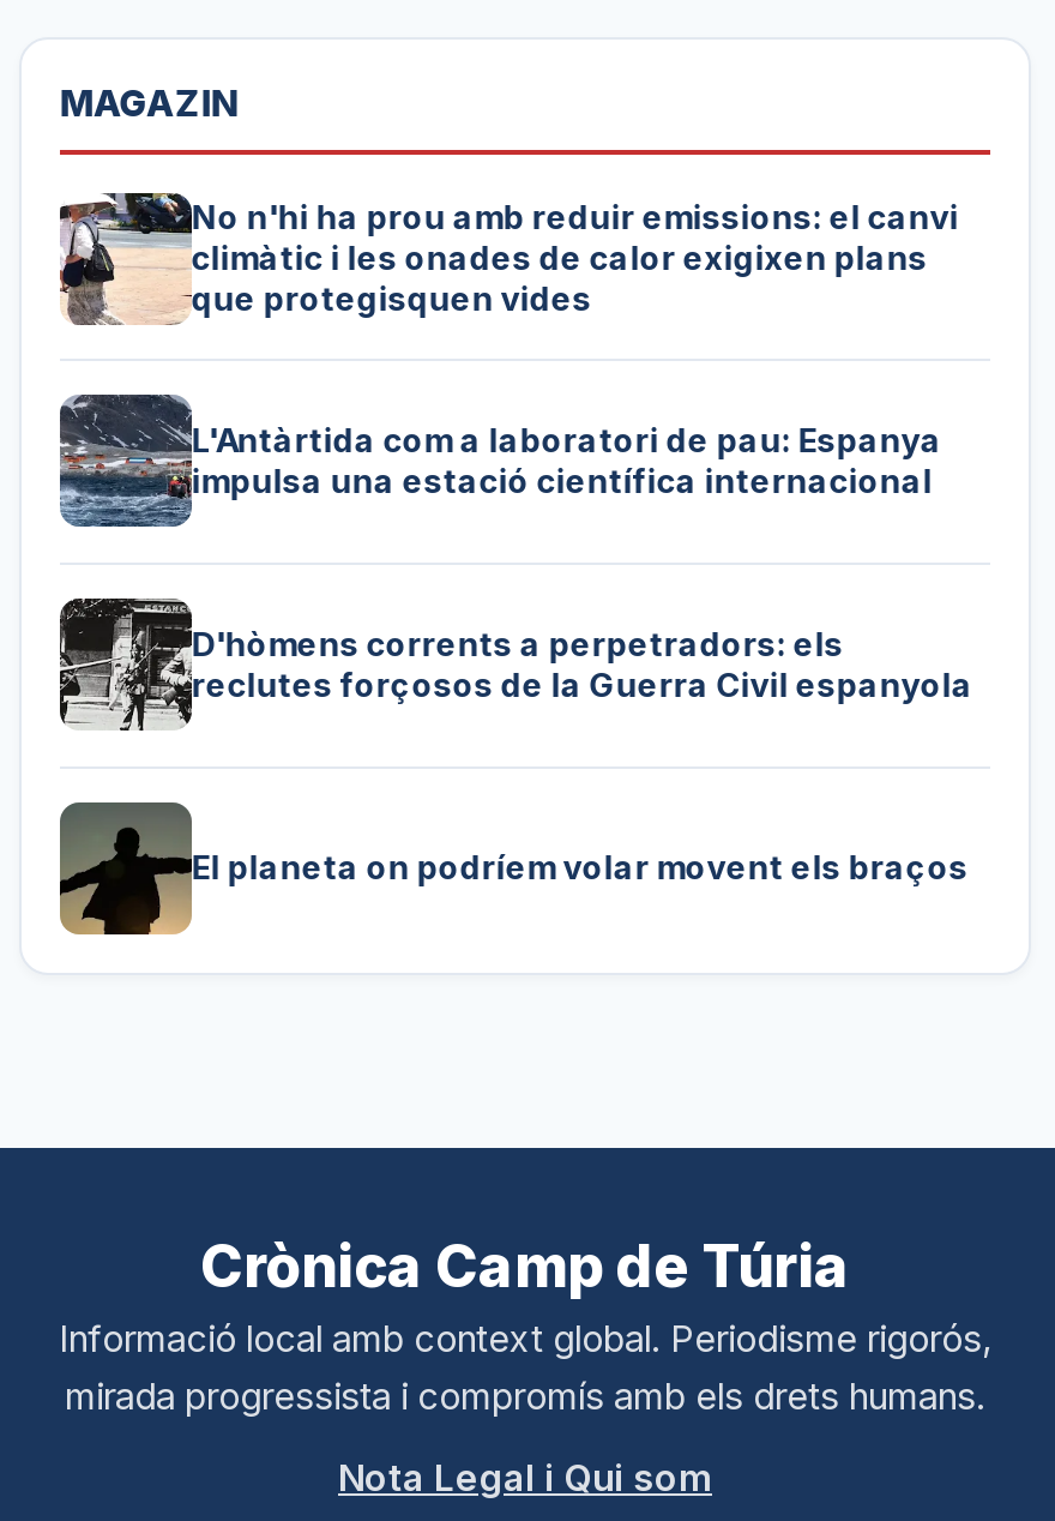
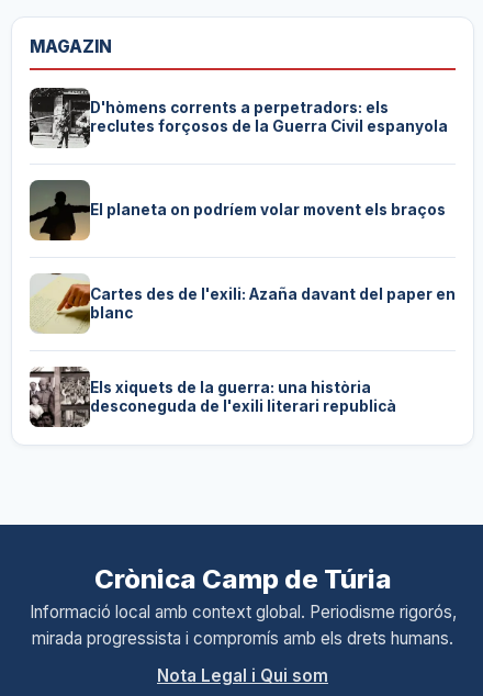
- [image]
- No n'hi ha prou amb reduir emissions: el canvi
- climàtic i les onades de calor exigixen plans
- que protegisquen vides

- [image]
- L'Antàrtida com a laboratori de pau: Espanya
- impulsa una estació científica internacional

moved up: [image] | D'hòmens corrents a perpetradors: els | reclutes forçosos de la Guerra Civil espanyola | El planeta on podríem volar movent els braços

+ [image]
+ Els xiquets de la guerra: una història
+ desconeguda de l'exili literari republicà

+ [image]
+ Cartes des de l'exili: Azaña davant del paper en
+ blanc
